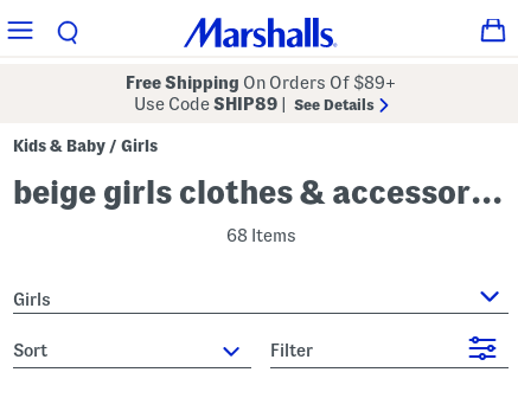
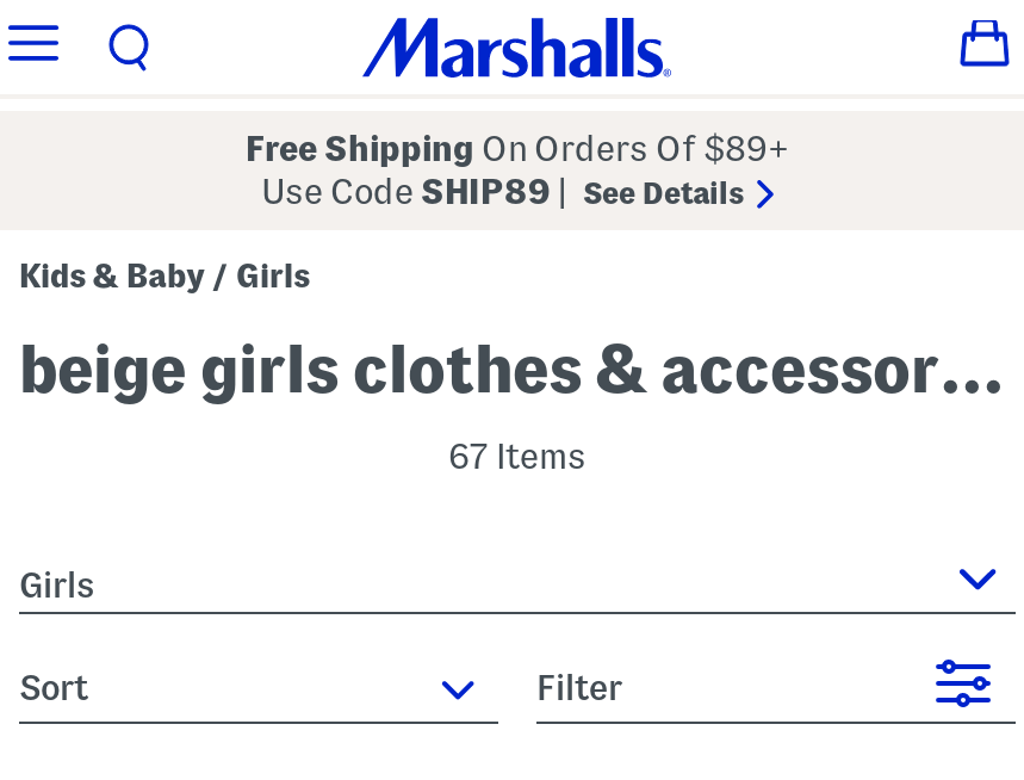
- 68 Items
+ 67 Items
